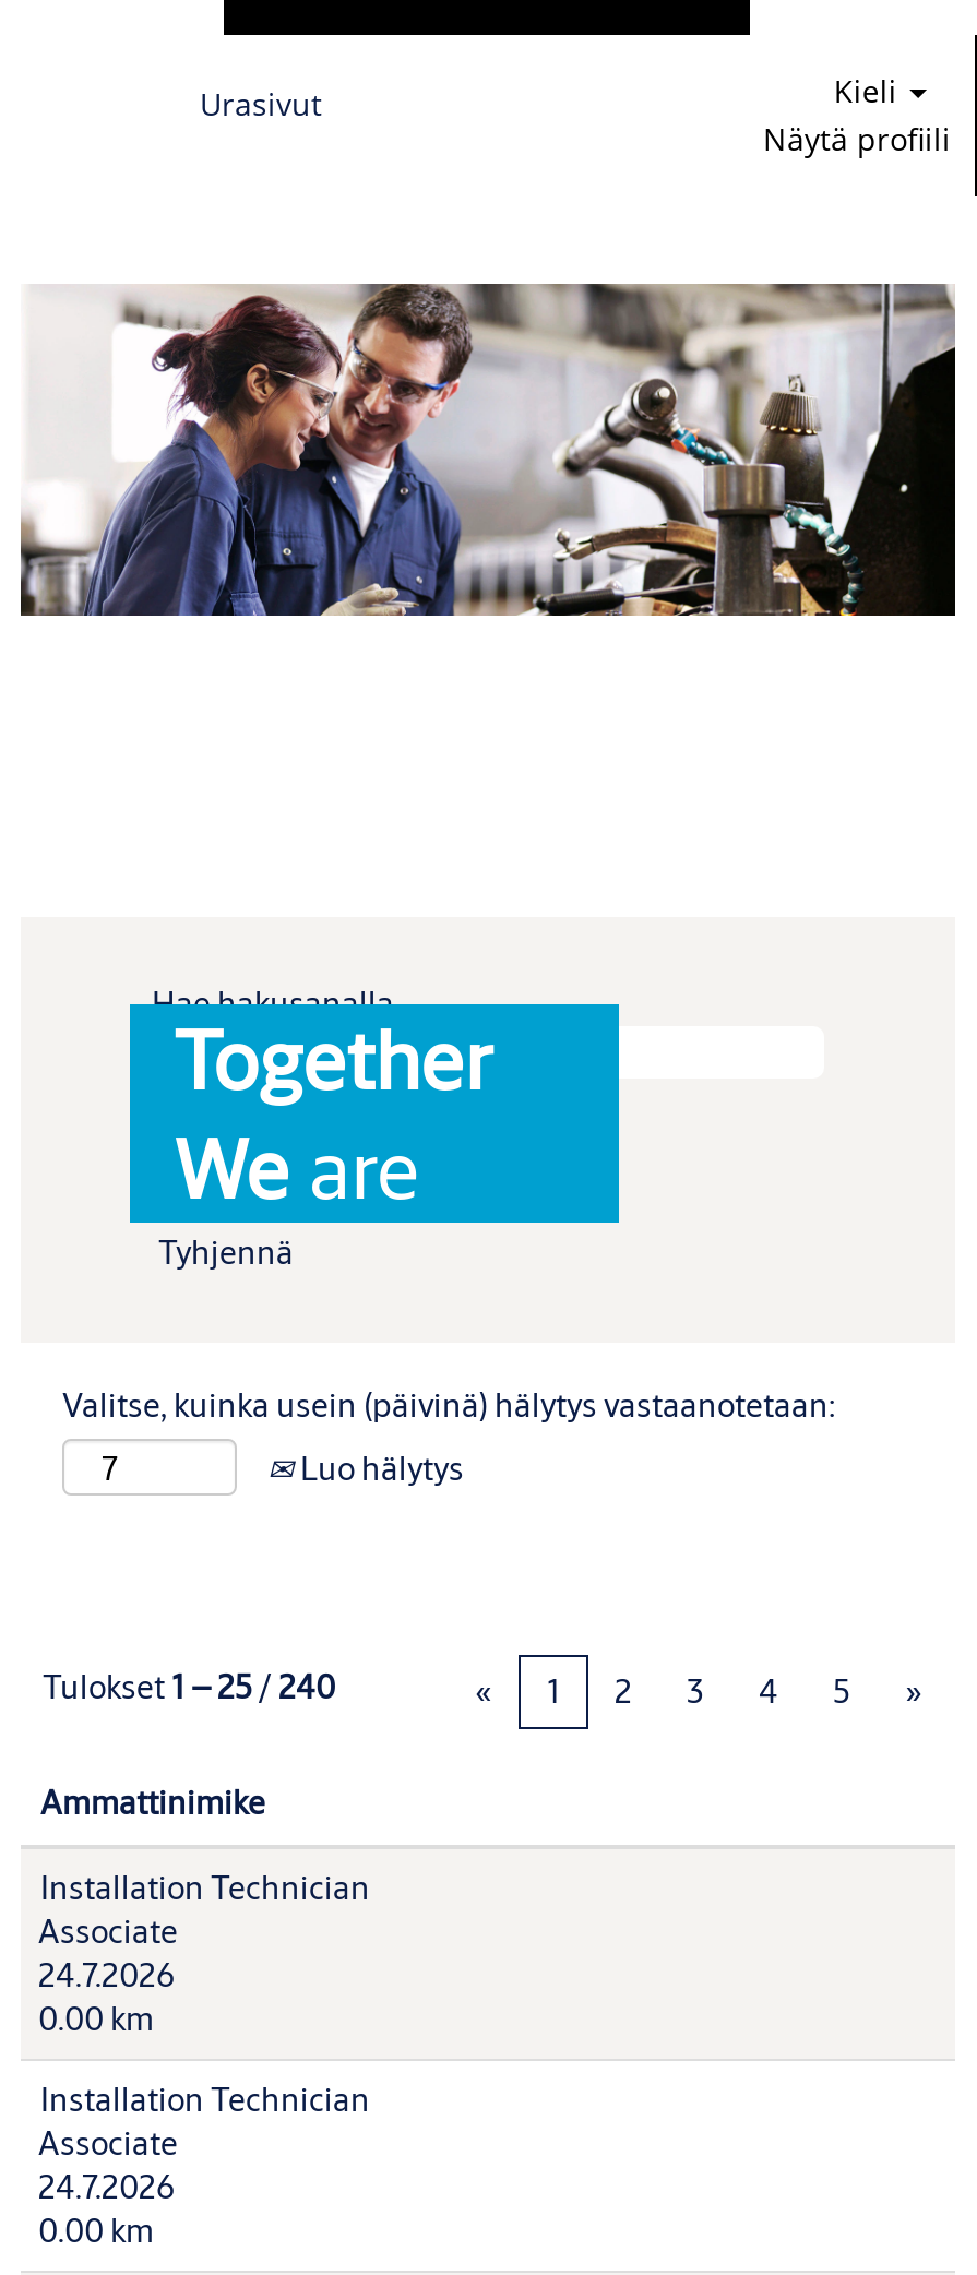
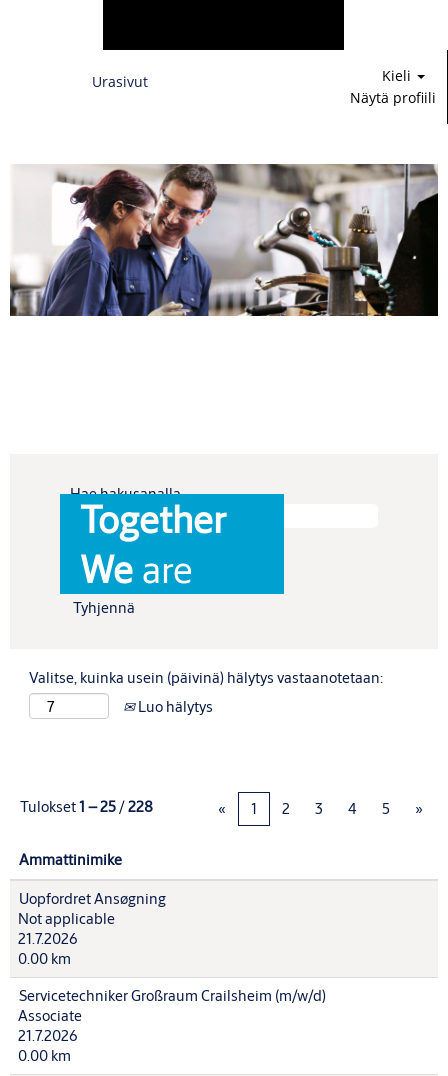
- Tulokset 1 – 25 / 240
+ Tulokset 1 – 25 / 228

- Installation Technician
- Associate
- 24.7.2026
+ Uopfordret Ansøgning
+ Not applicable
+ 21.7.2026

- Installation Technician
+ Servicetechniker Großraum Crailsheim (m/w/d)

- 24.7.2026
+ 21.7.2026
